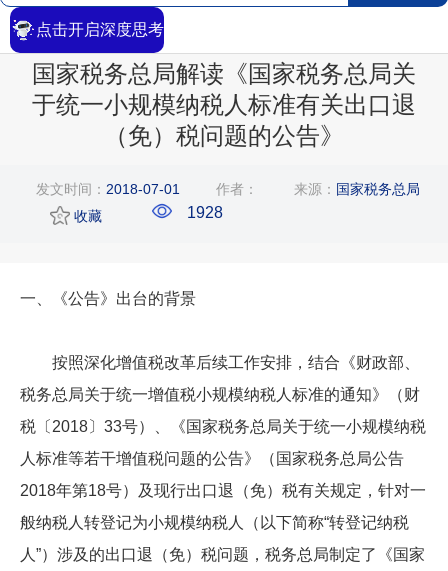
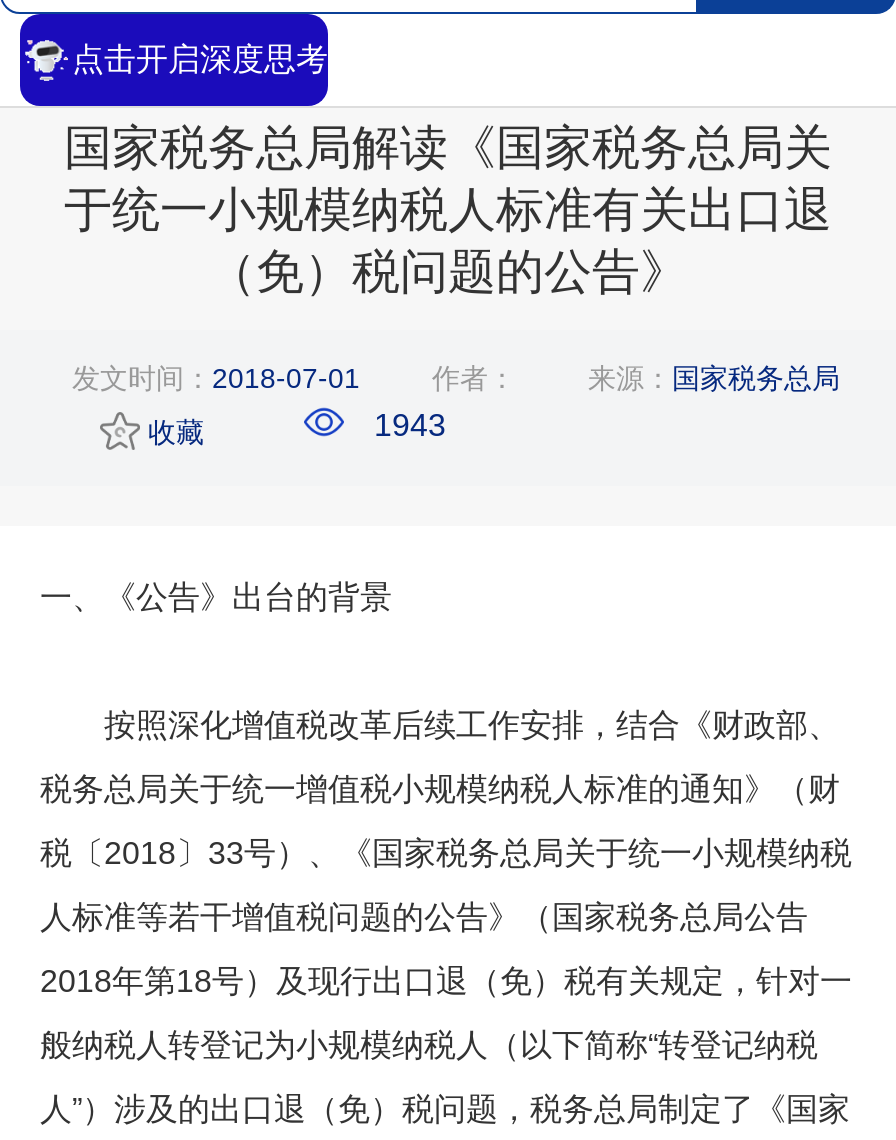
- 1928
+ 1943
